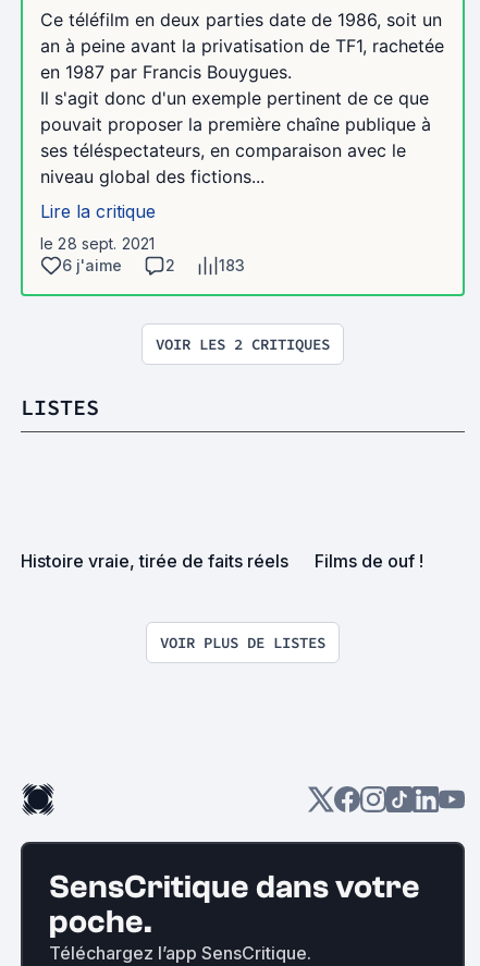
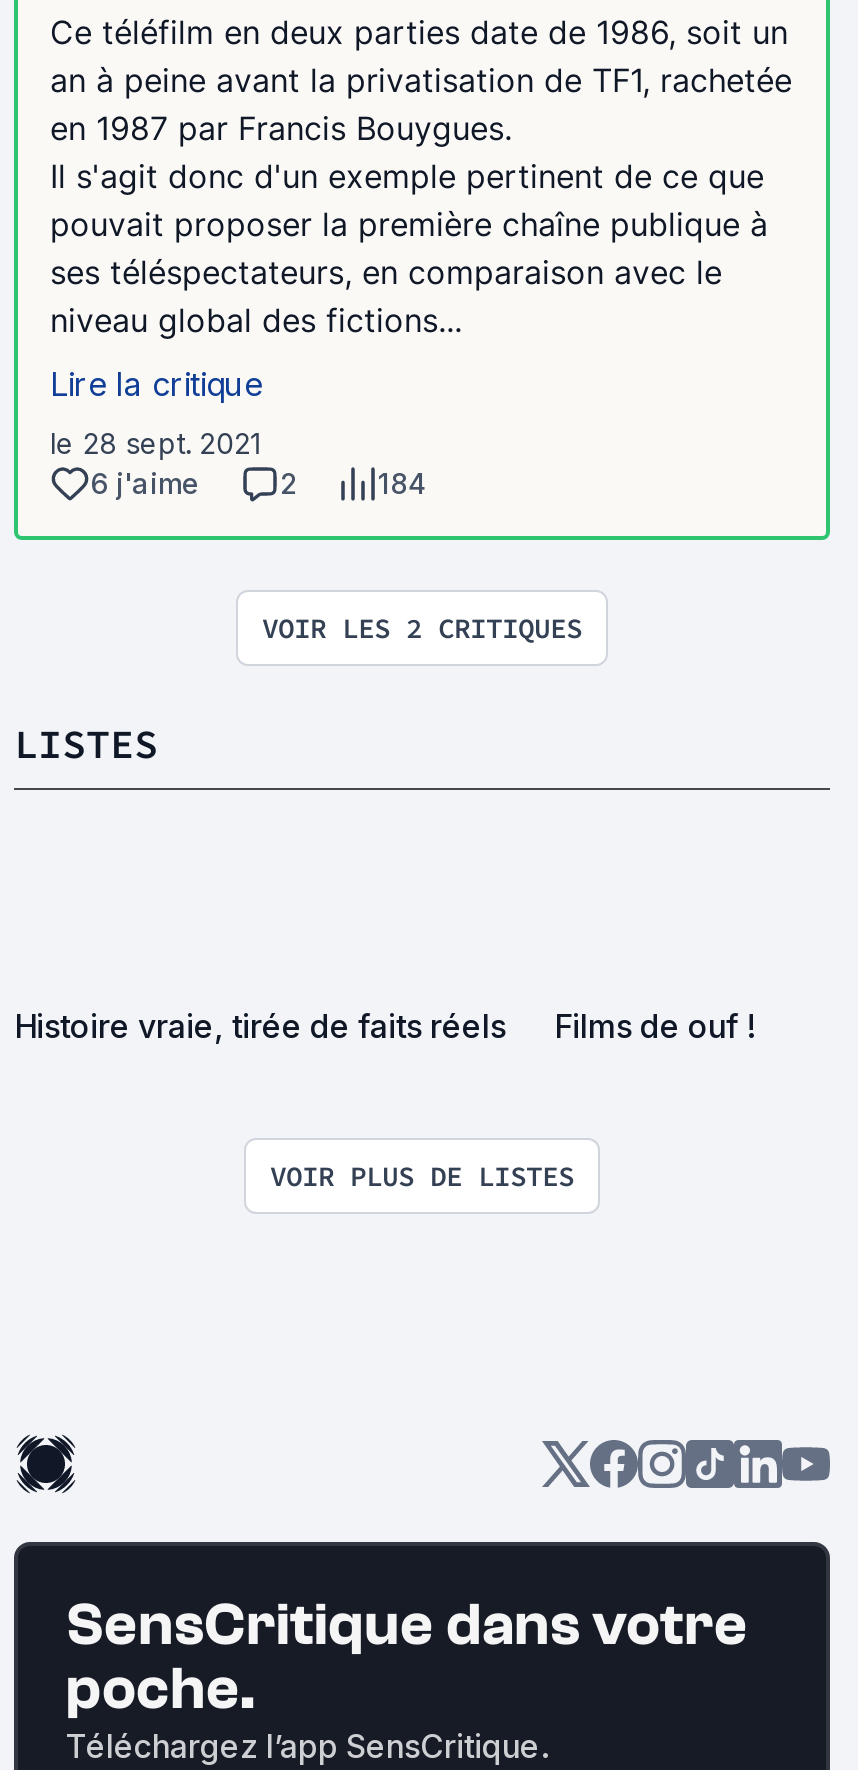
- 183
+ 184
